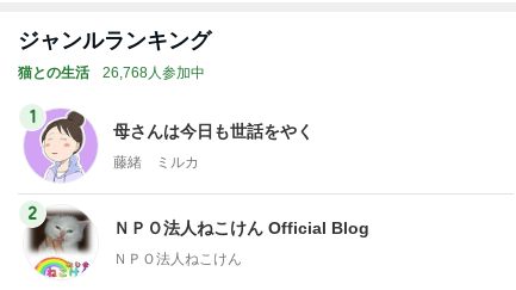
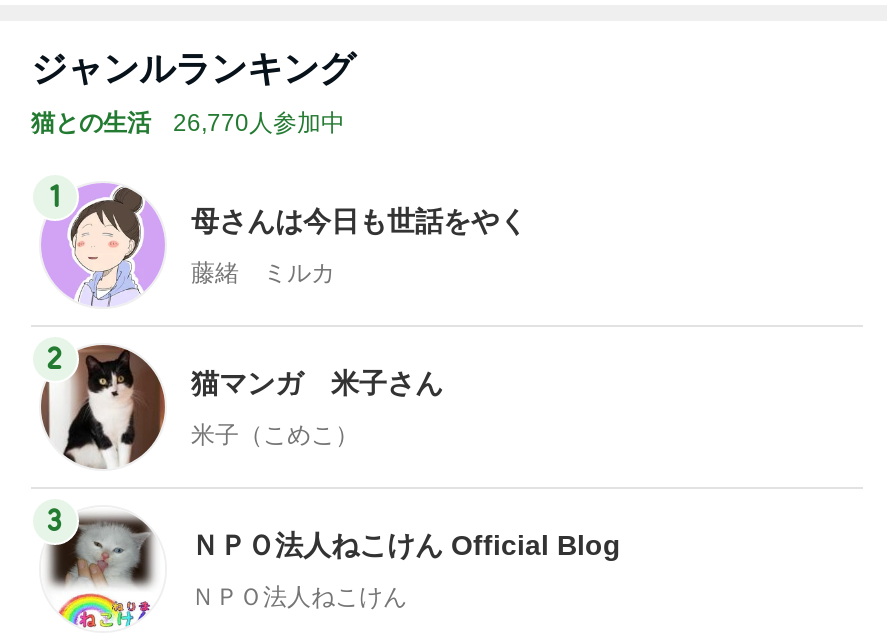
- 猫との生活 26,768人参加中
+ 猫との生活 26,770人参加中

+ [image]
+ 猫マンガ 米子さん
+ 米子（こめこ）
+ 3
